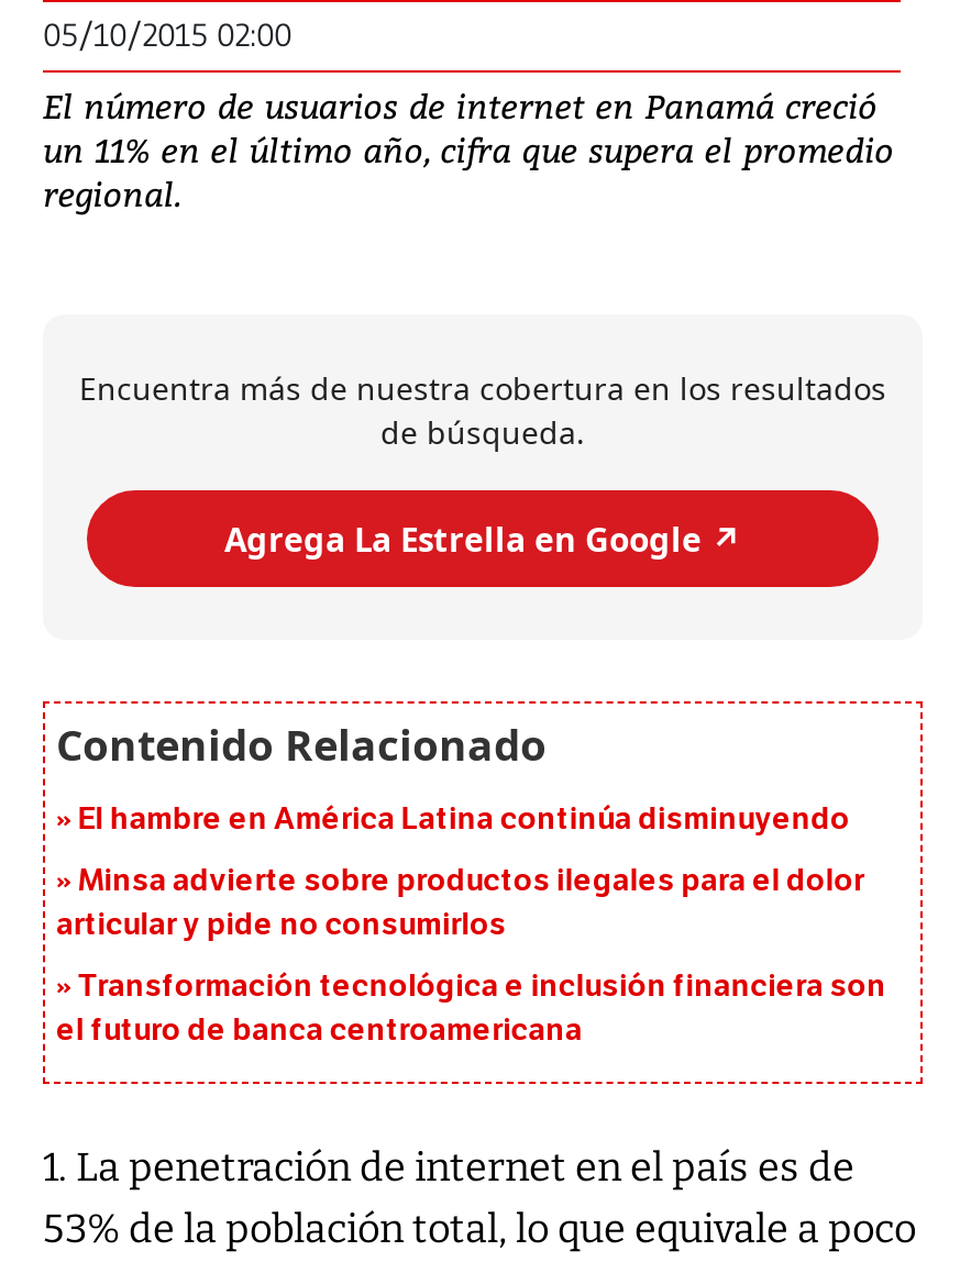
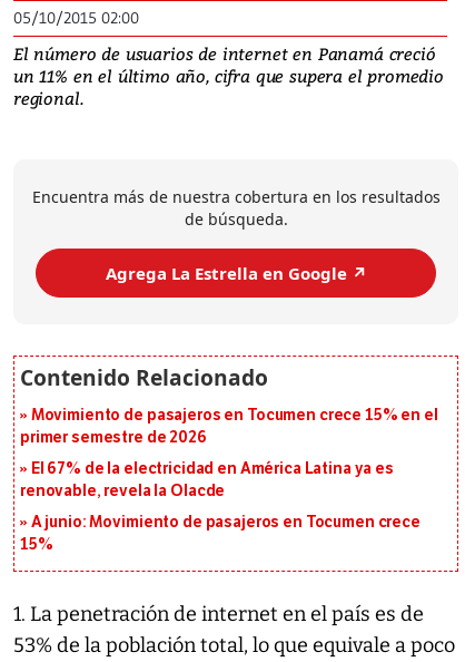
- El hambre en América Latina continúa disminuyendo
+ Movimiento de pasajeros en Tocumen crece 15% en el
+ primer semestre de 2026

- Minsa advierte sobre productos ilegales para el dolor
- articular y pide no consumirlos
+ El 67% de la electricidad en América Latina ya es
+ renovable, revela la Olacde

- Transformación tecnológica e inclusión financiera son
- el futuro de banca centroamericana
+ A junio: Movimiento de pasajeros en Tocumen crece
+ 15%
